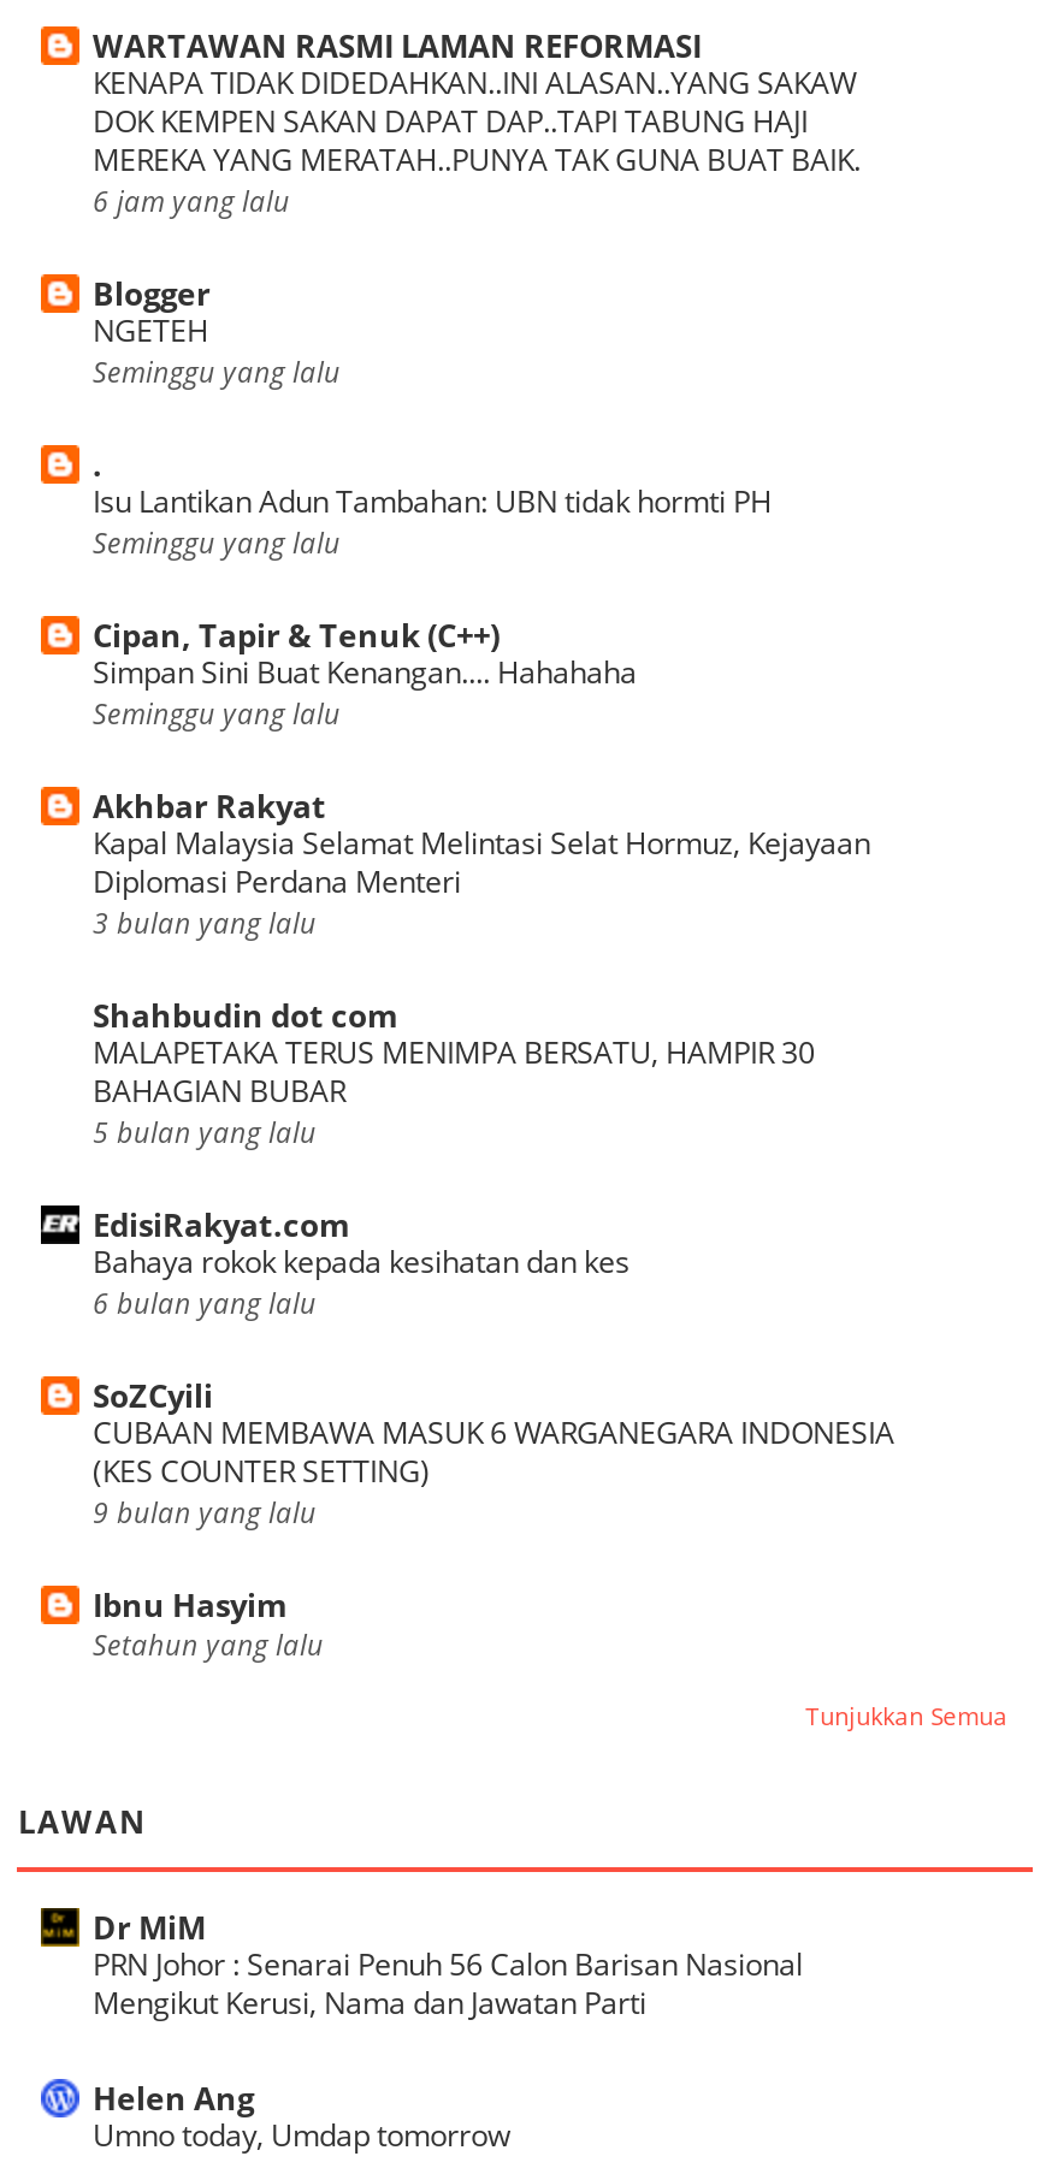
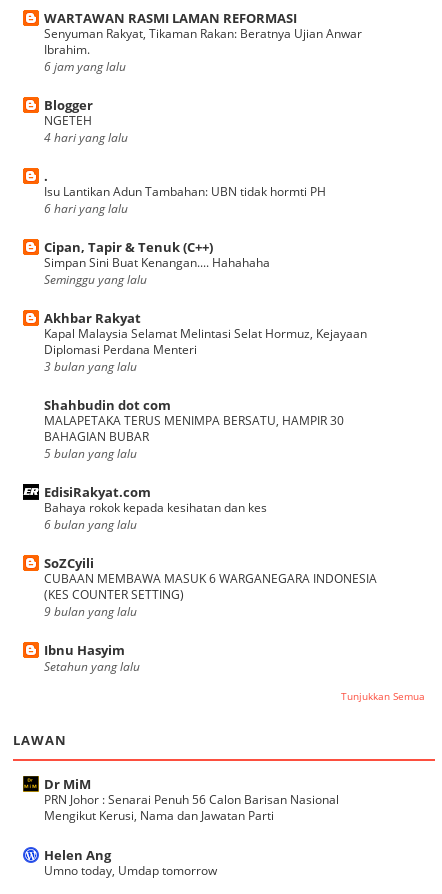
- KENAPA TIDAK DIDEDAHKAN..INI ALASAN..YANG SAKAW
- DOK KEMPEN SAKAN DAPAT DAP..TAPI TABUNG HAJI
- MEREKA YANG MERATAH..PUNYA TAK GUNA BUAT BAIK.
+ Senyuman Rakyat, Tikaman Rakan: Beratnya Ujian Anwar
+ Ibrahim.

- Seminggu yang lalu
+ 4 hari yang lalu

- Seminggu yang lalu
+ 6 hari yang lalu
